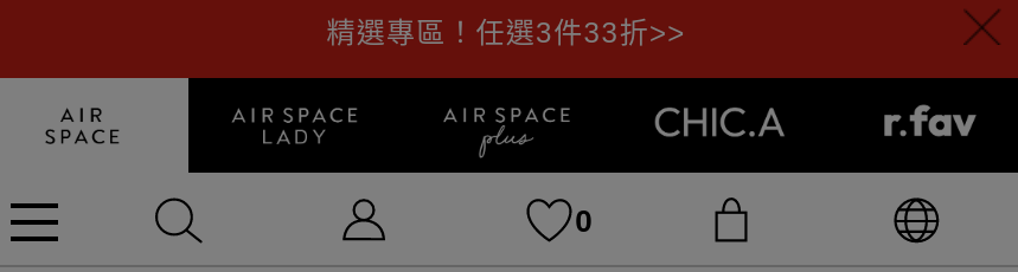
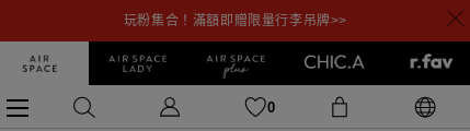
- 精選專區！任選3件33折>>
+ 玩粉集合！滿額即贈限量行李吊牌>>
